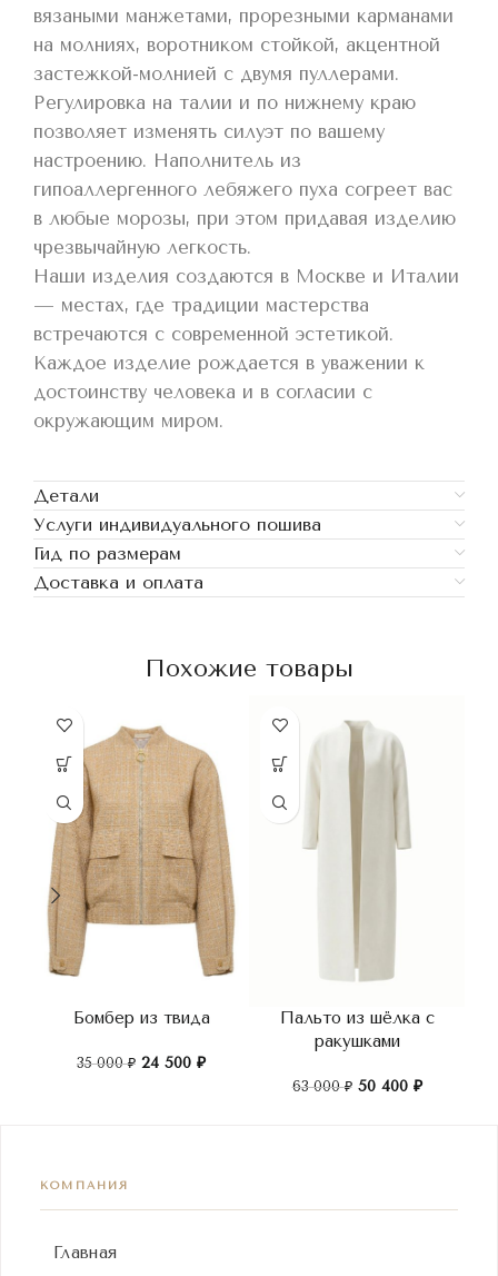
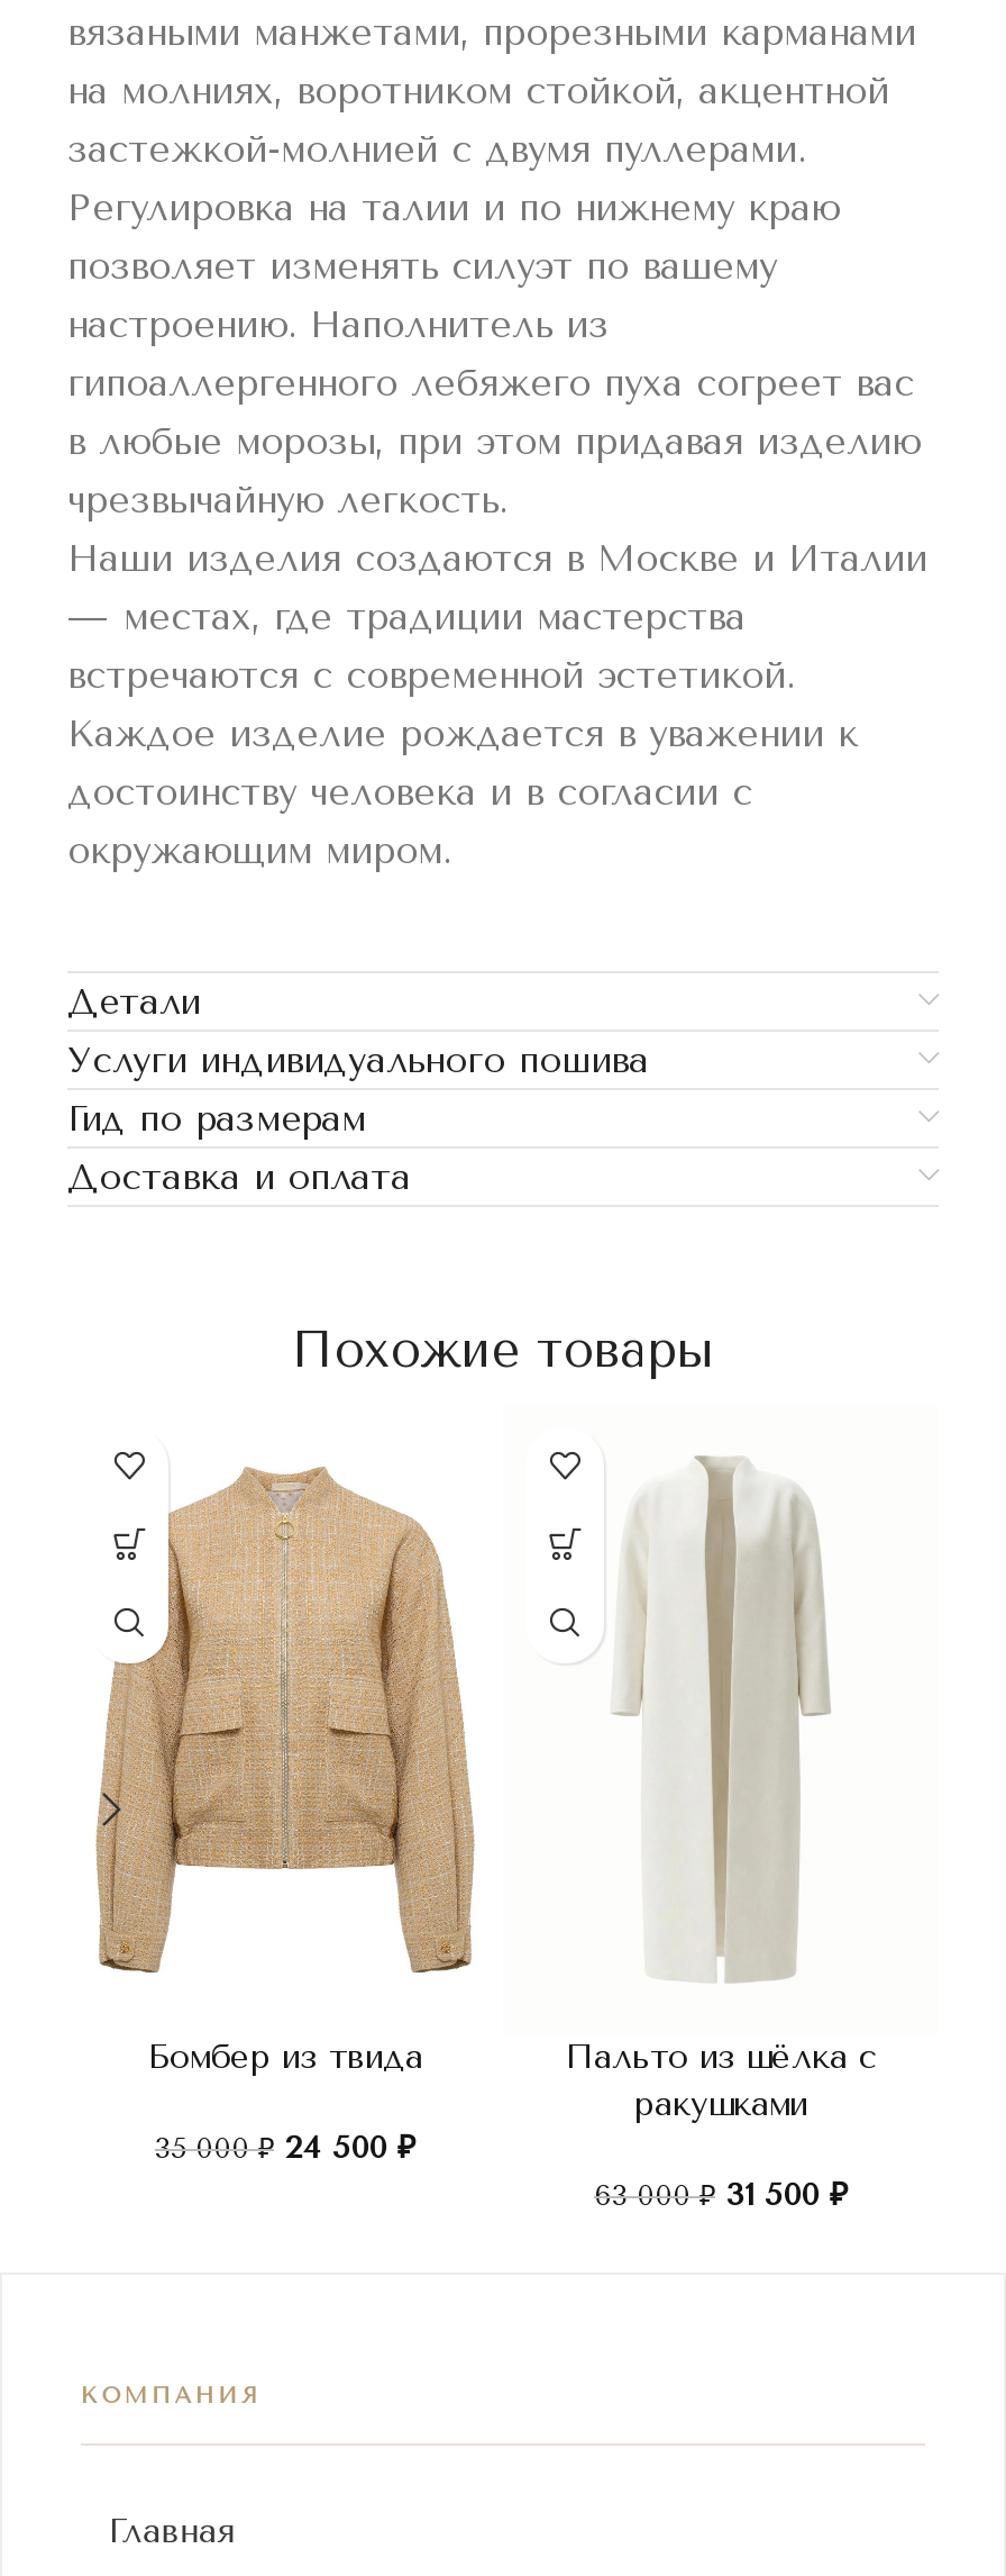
- 63 000 ₽ 50 400 ₽
+ 63 000 ₽ 31 500 ₽
